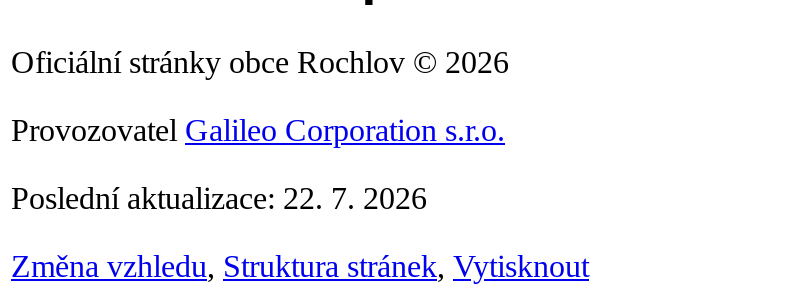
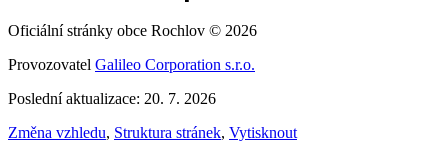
- Poslední aktualizace: 22. 7. 2026
+ Poslední aktualizace: 20. 7. 2026
